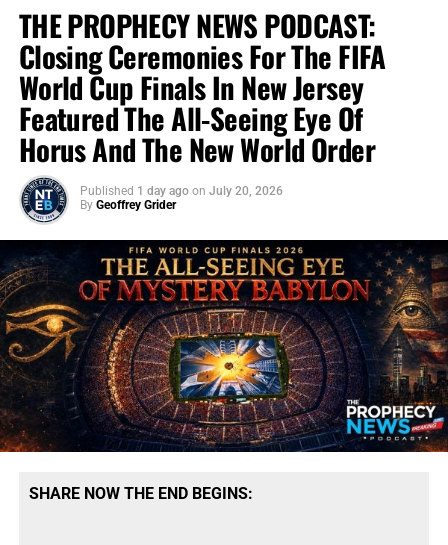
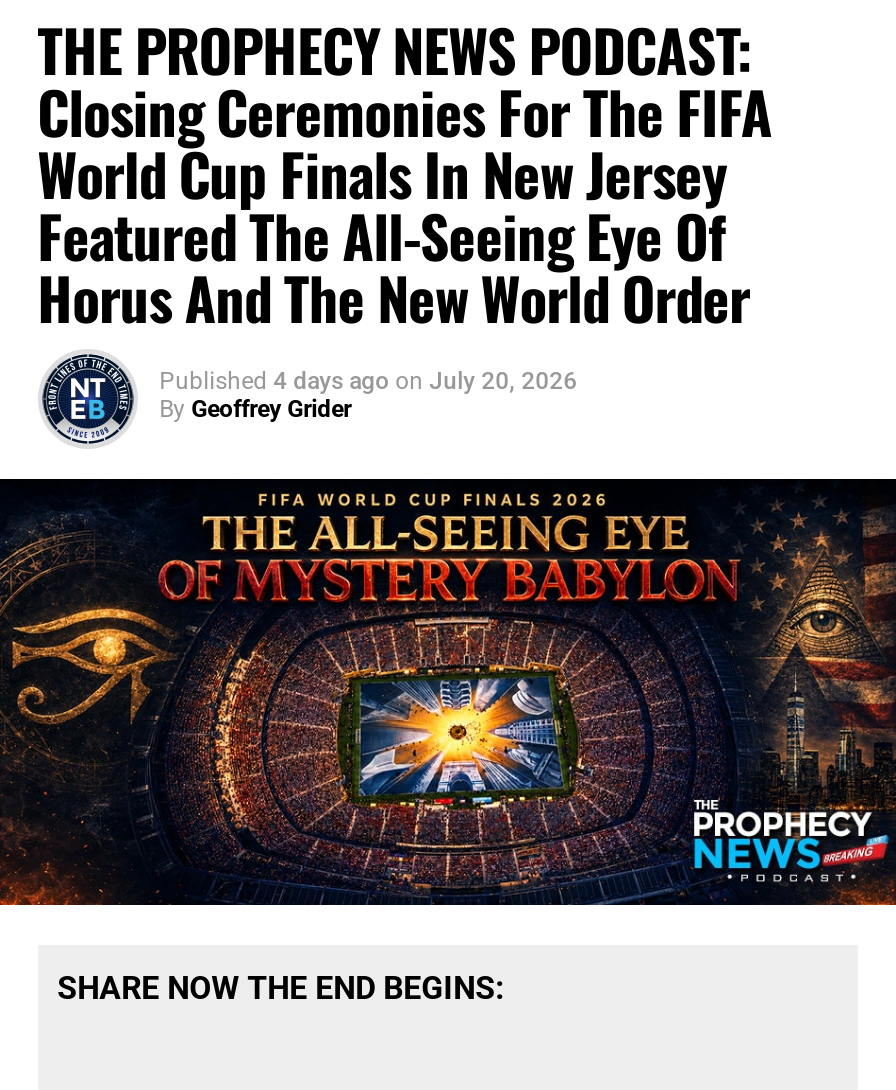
- Published 1 day ago on July 20, 2026
+ Published 4 days ago on July 20, 2026
